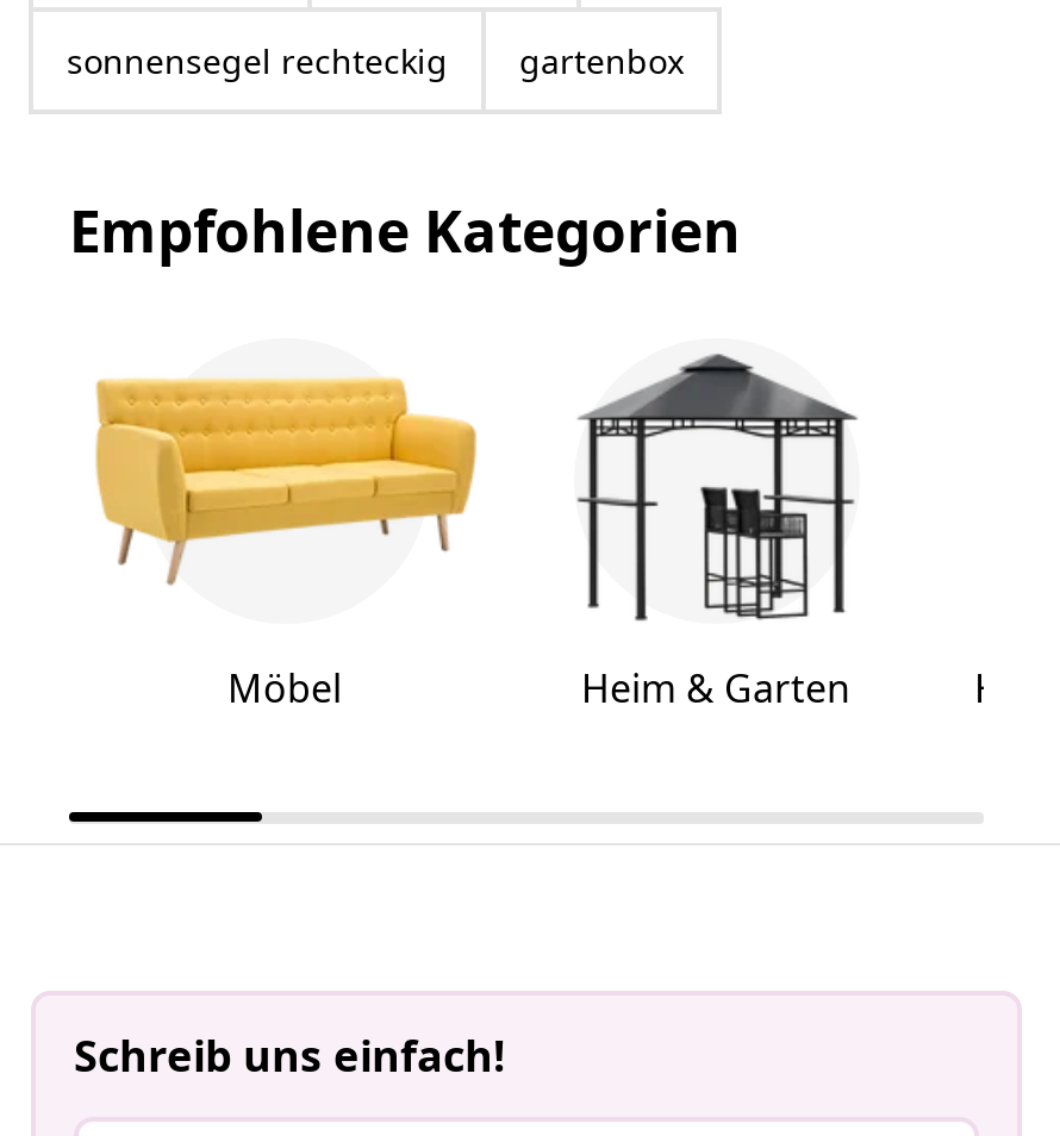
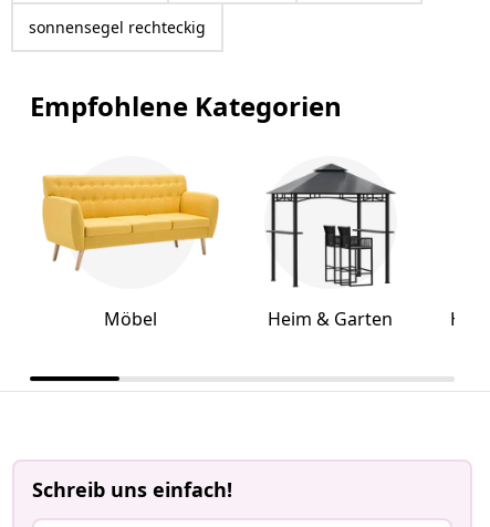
- gartenbox
